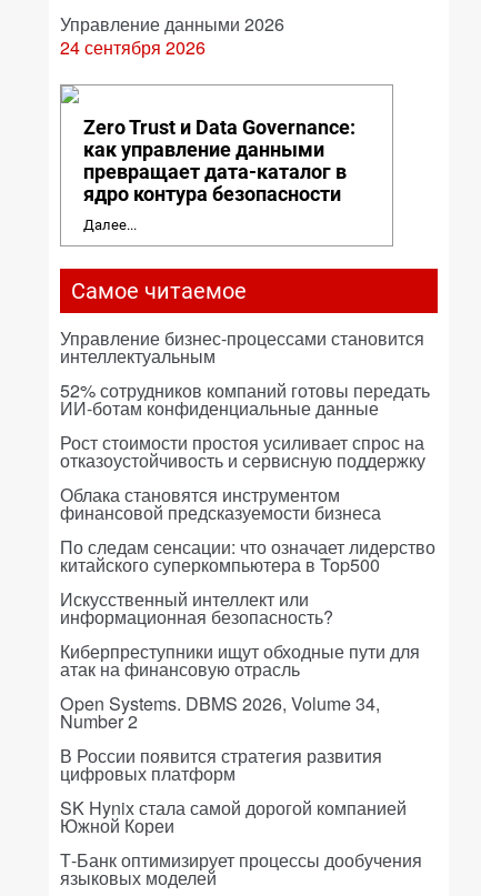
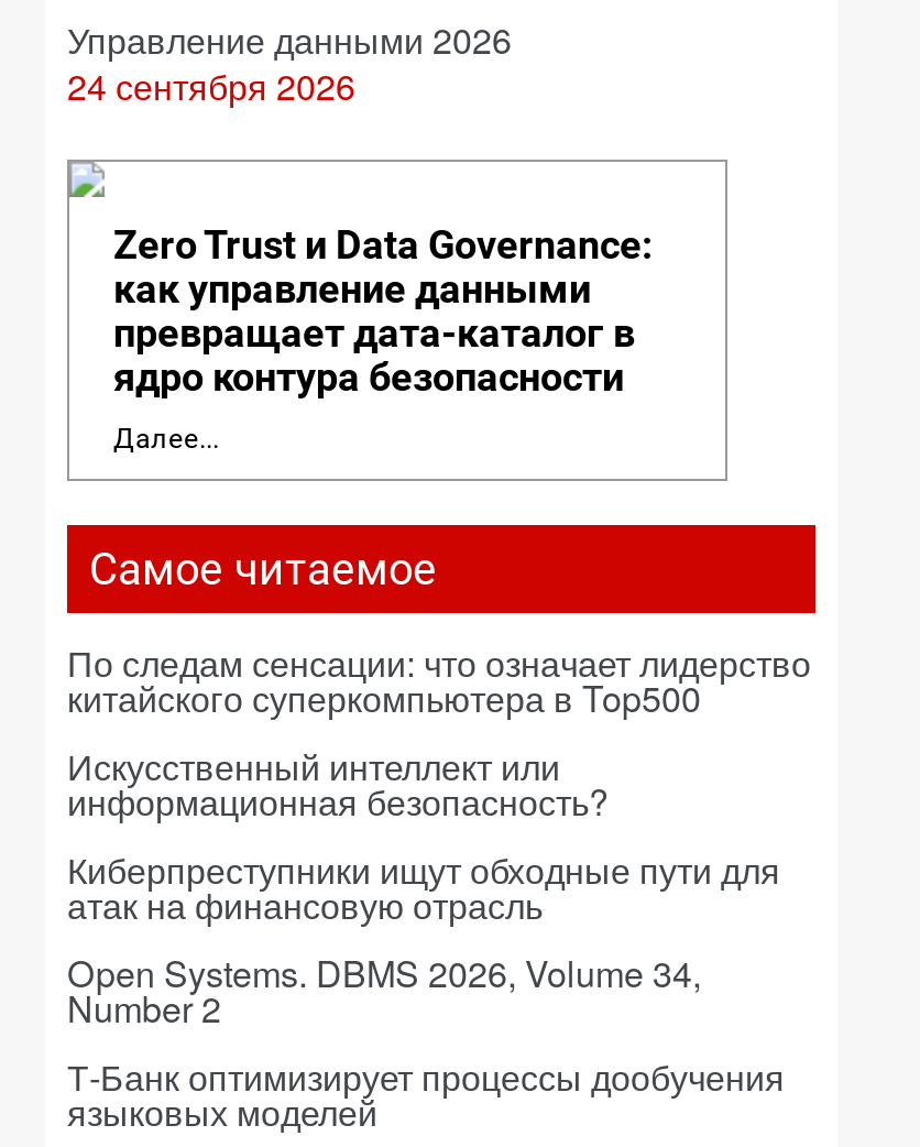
- Управление бизнес-процессами становится
- интеллектуальным
- 52% сотрудников компаний готовы передать
- ИИ-ботам конфиденциальные данные
- Рост стоимости простоя усиливает спрос на
- отказоустойчивость и сервисную поддержку
- Облака становятся инструментом
- финансовой предсказуемости бизнеса

- В России появится стратегия развития
- цифровых платформ
- SK Hynix стала самой дорогой компанией
- Южной Кореи
